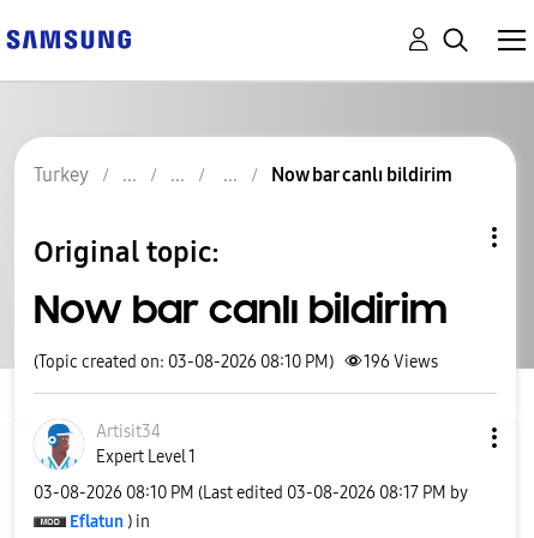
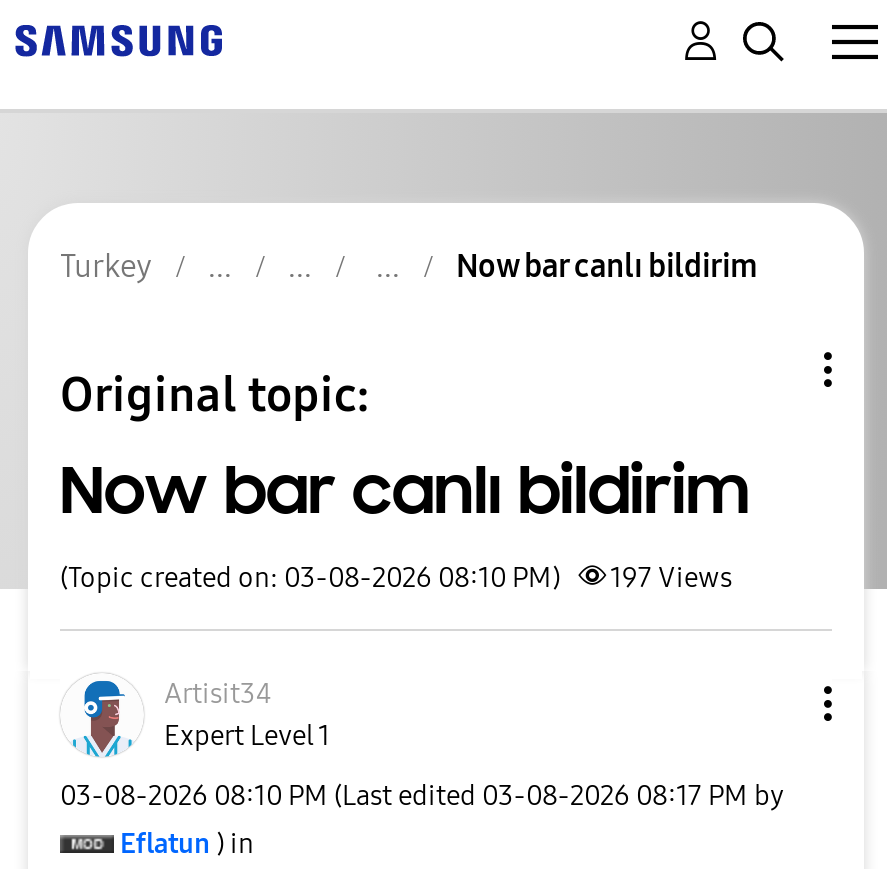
- (Topic created on: 03-08-2026 08:10 PM) 196 Views
+ (Topic created on: 03-08-2026 08:10 PM) 197 Views
